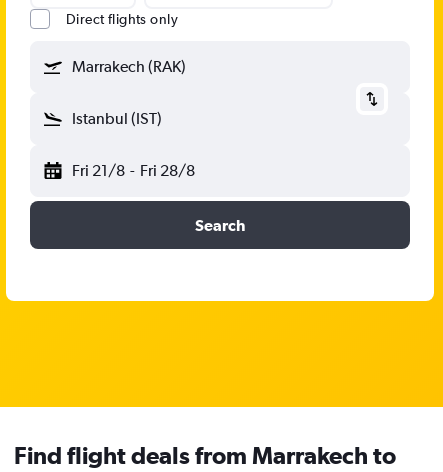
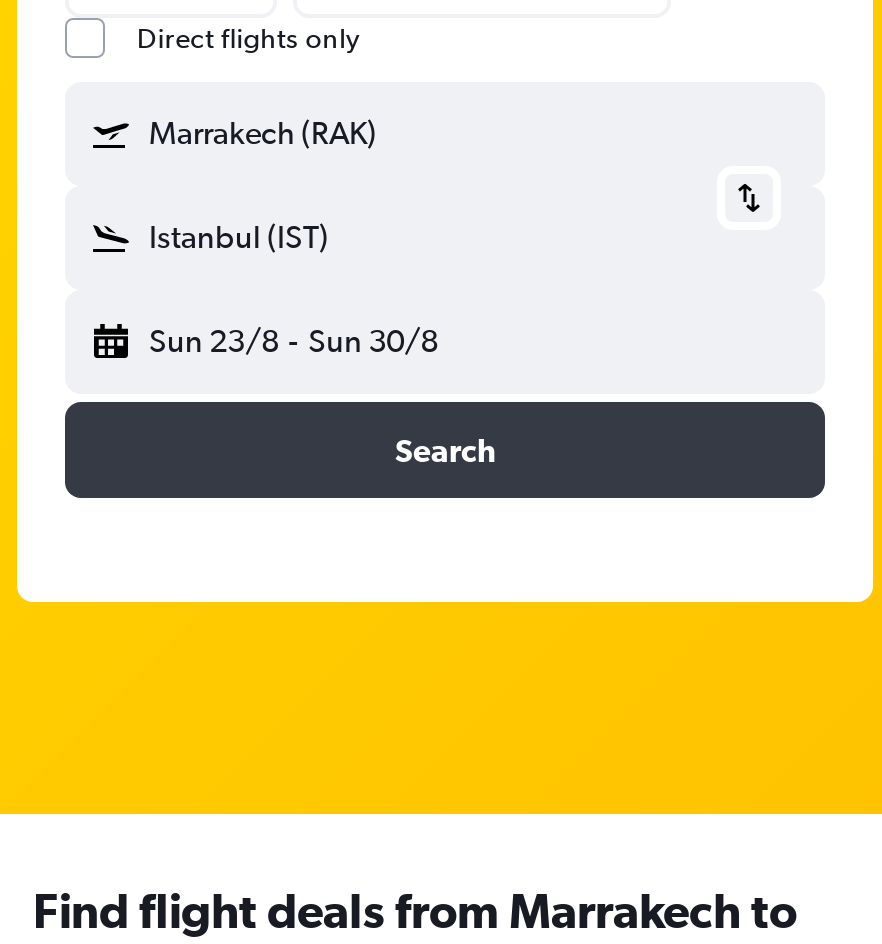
- Fri 21/8 - Fri 28/8
+ Sun 23/8 - Sun 30/8
